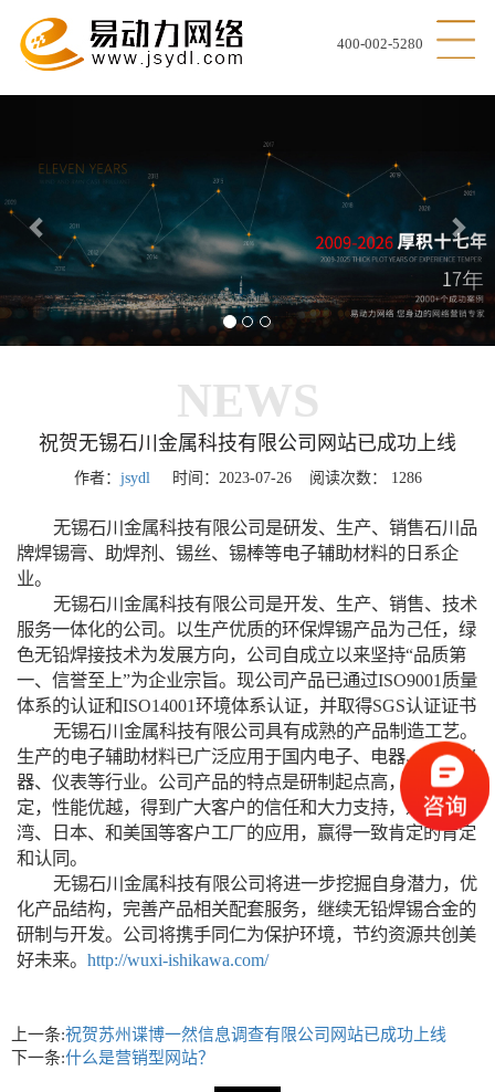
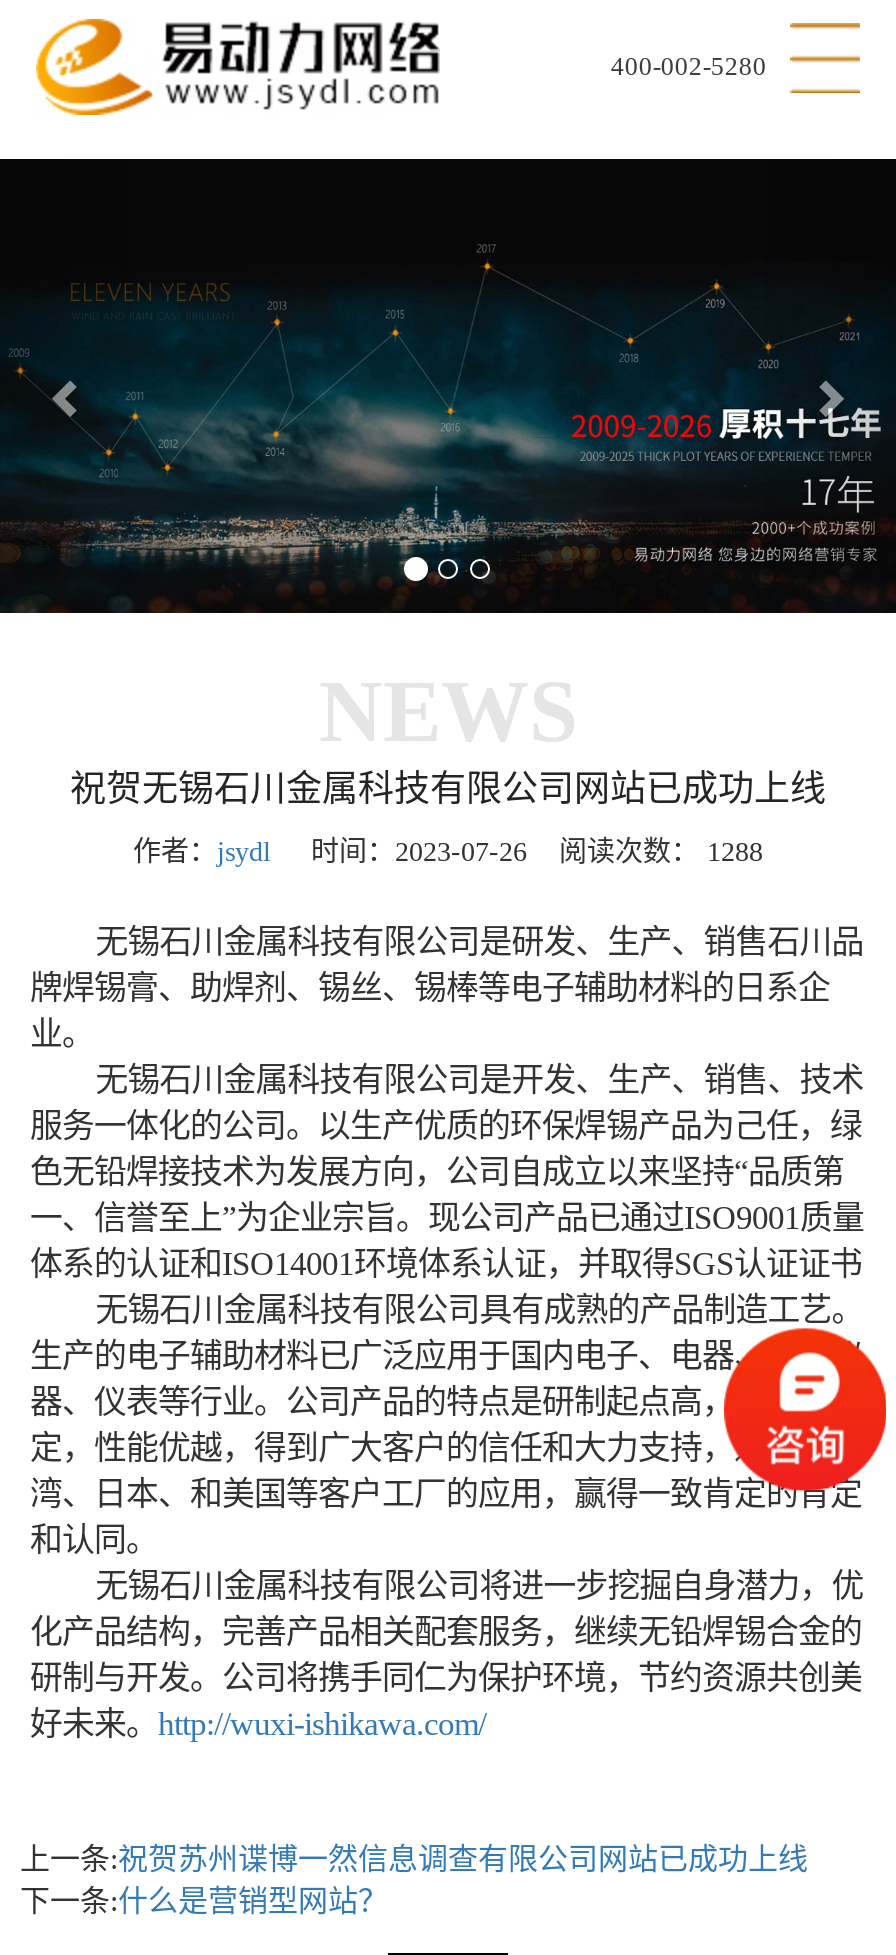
- 作者：jsydl时间：2023-07-26 阅读次数：1286
+ 作者：jsydl时间：2023-07-26 阅读次数：1288
